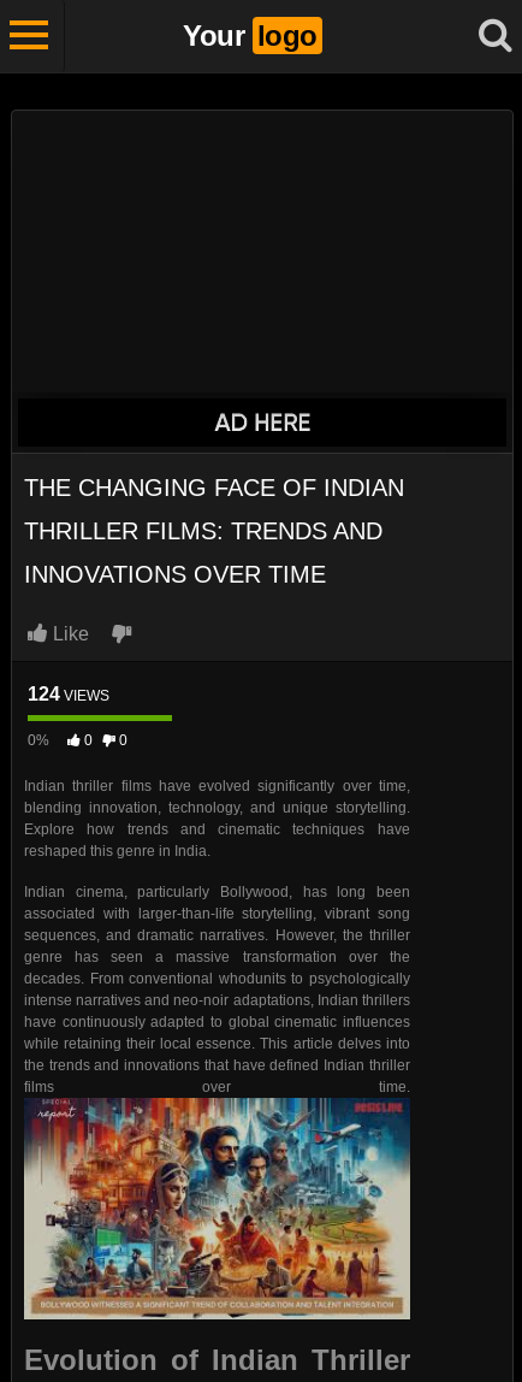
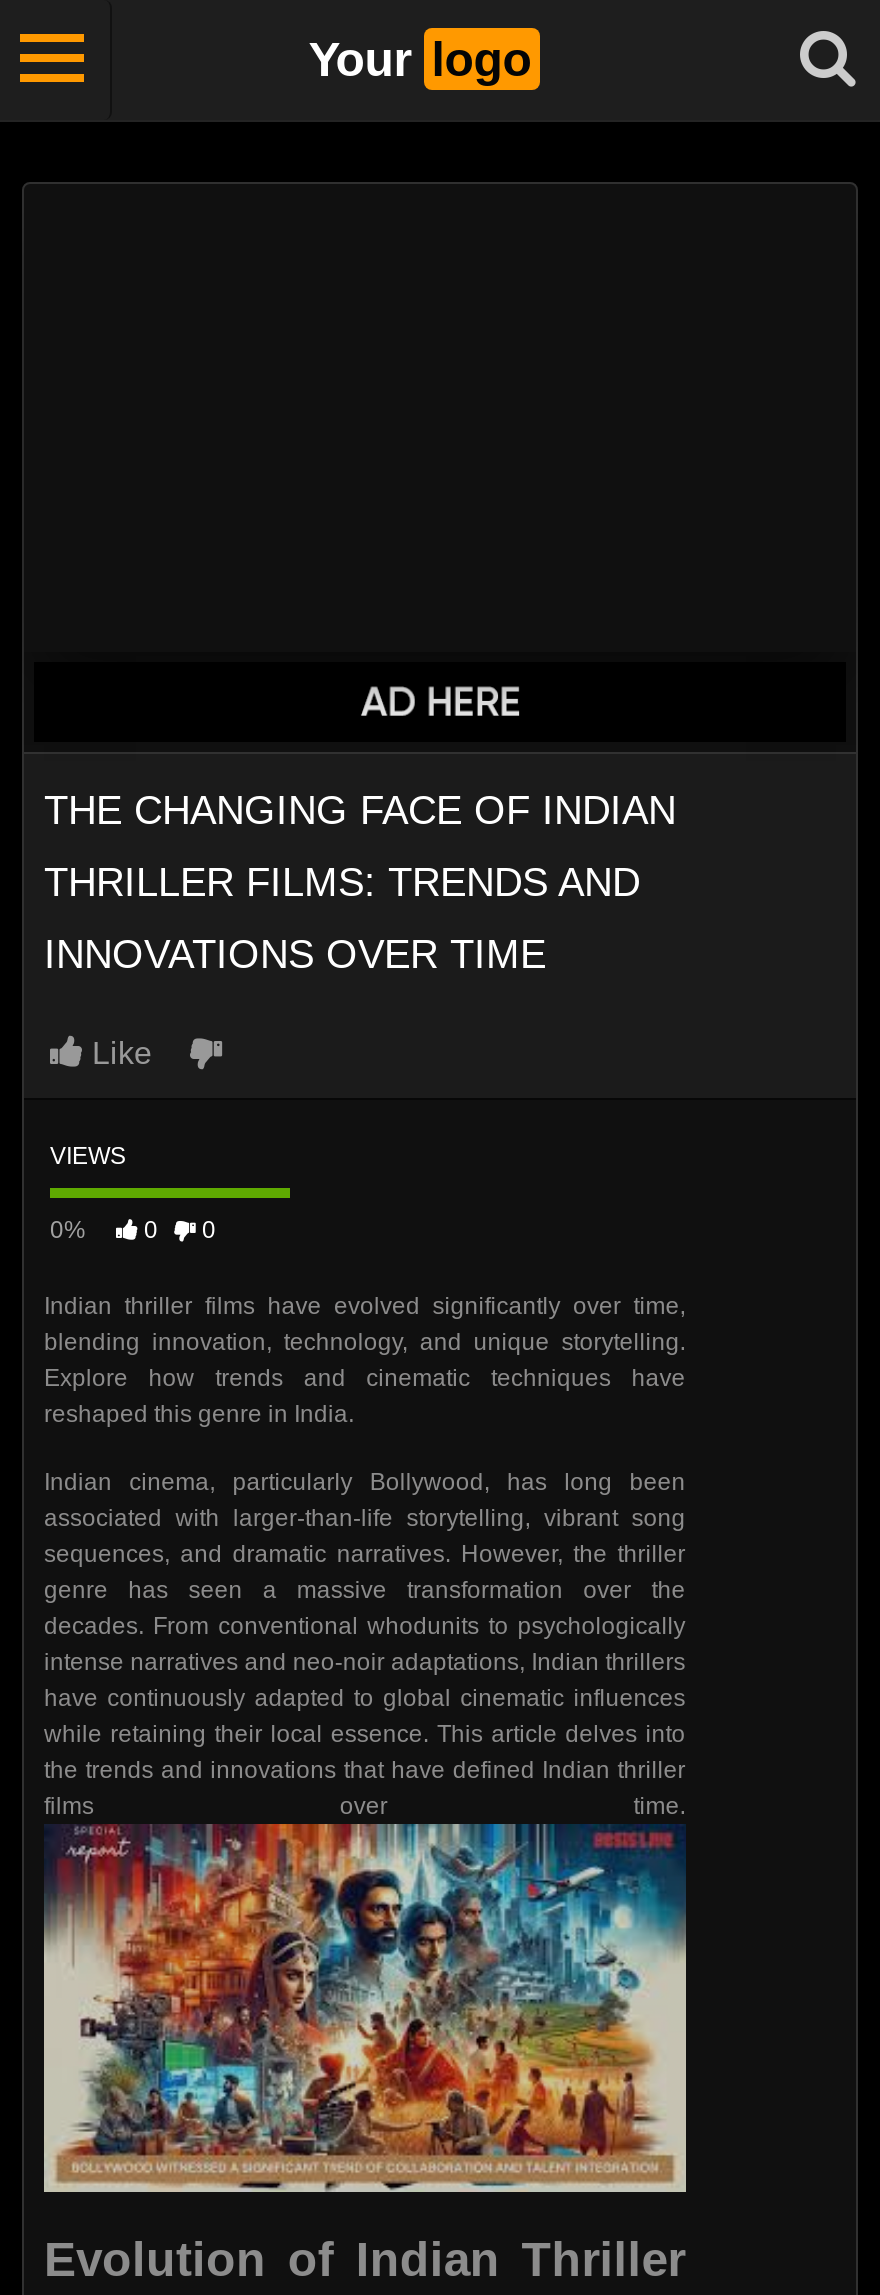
- 124 VIEWS
+ VIEWS
